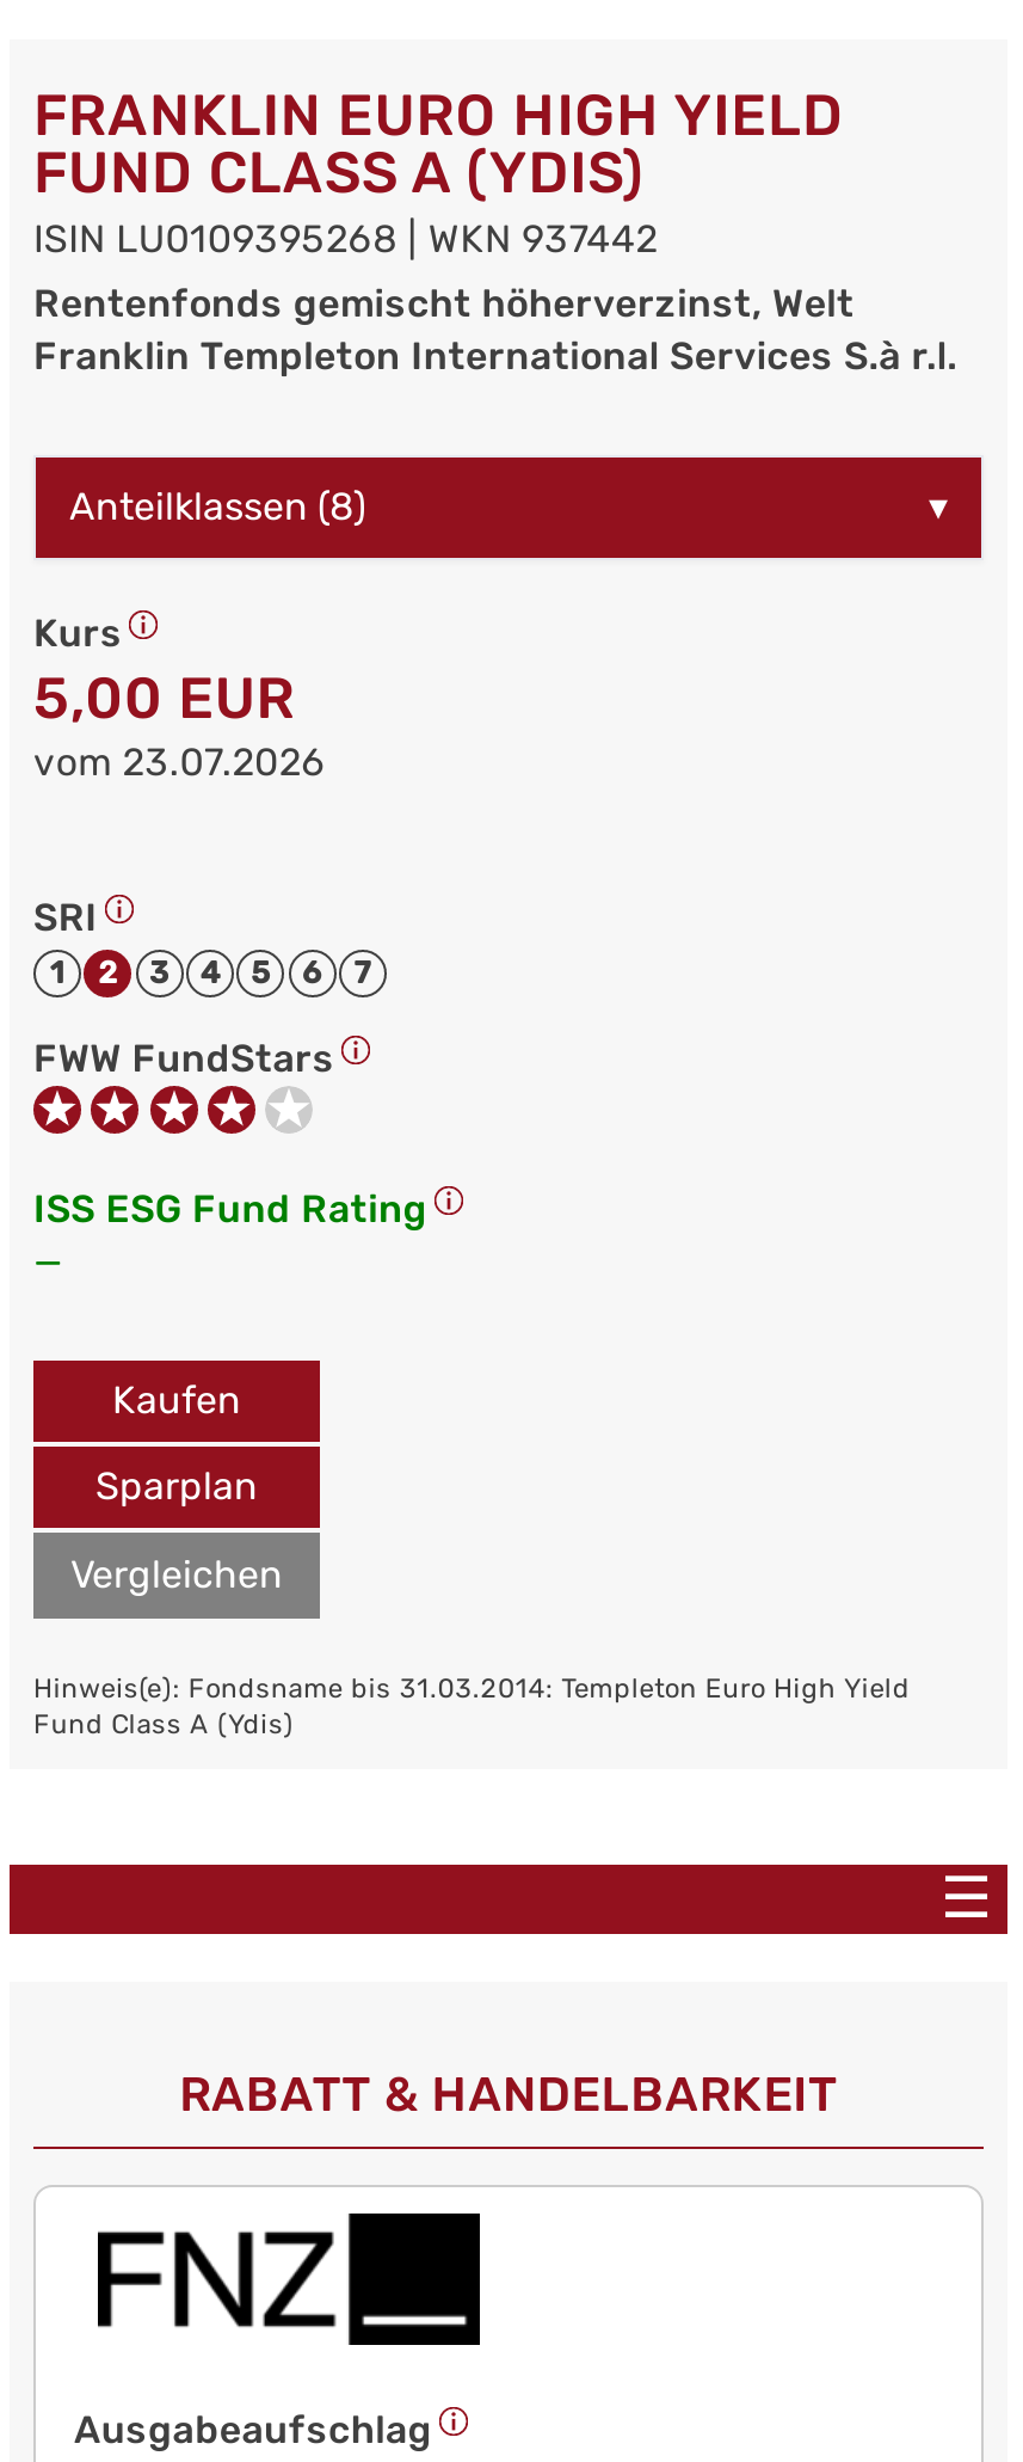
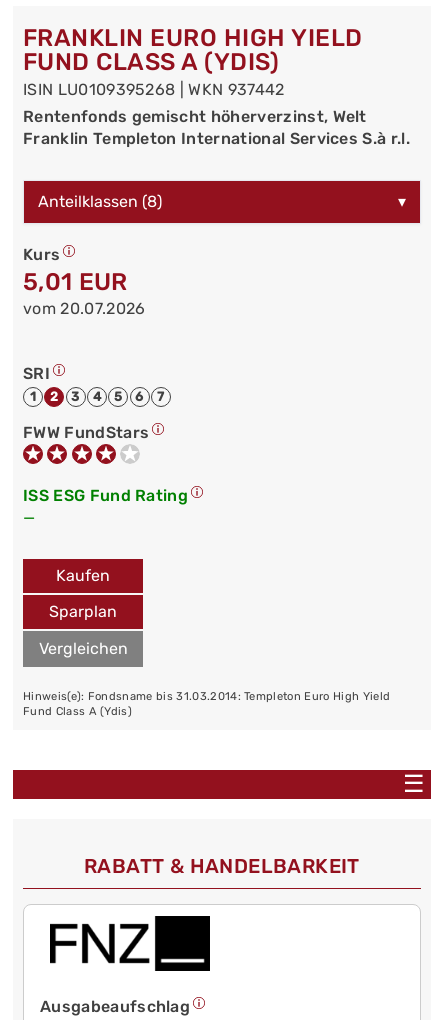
- 5,00 EUR
+ 5,01 EUR

- vom 23.07.2026
+ vom 20.07.2026
